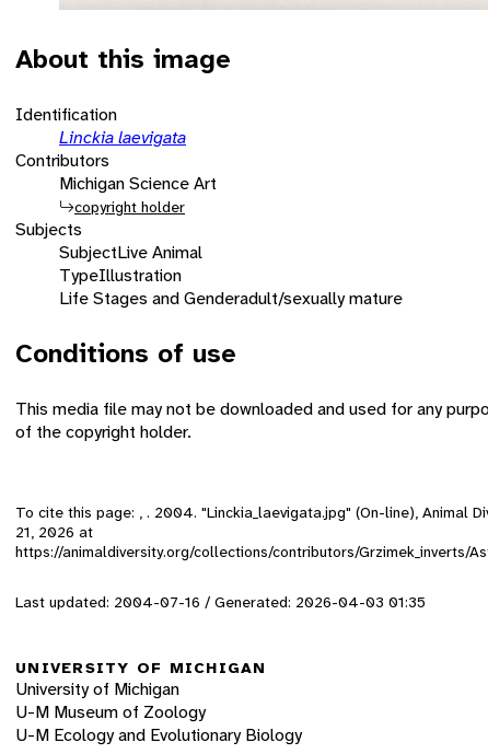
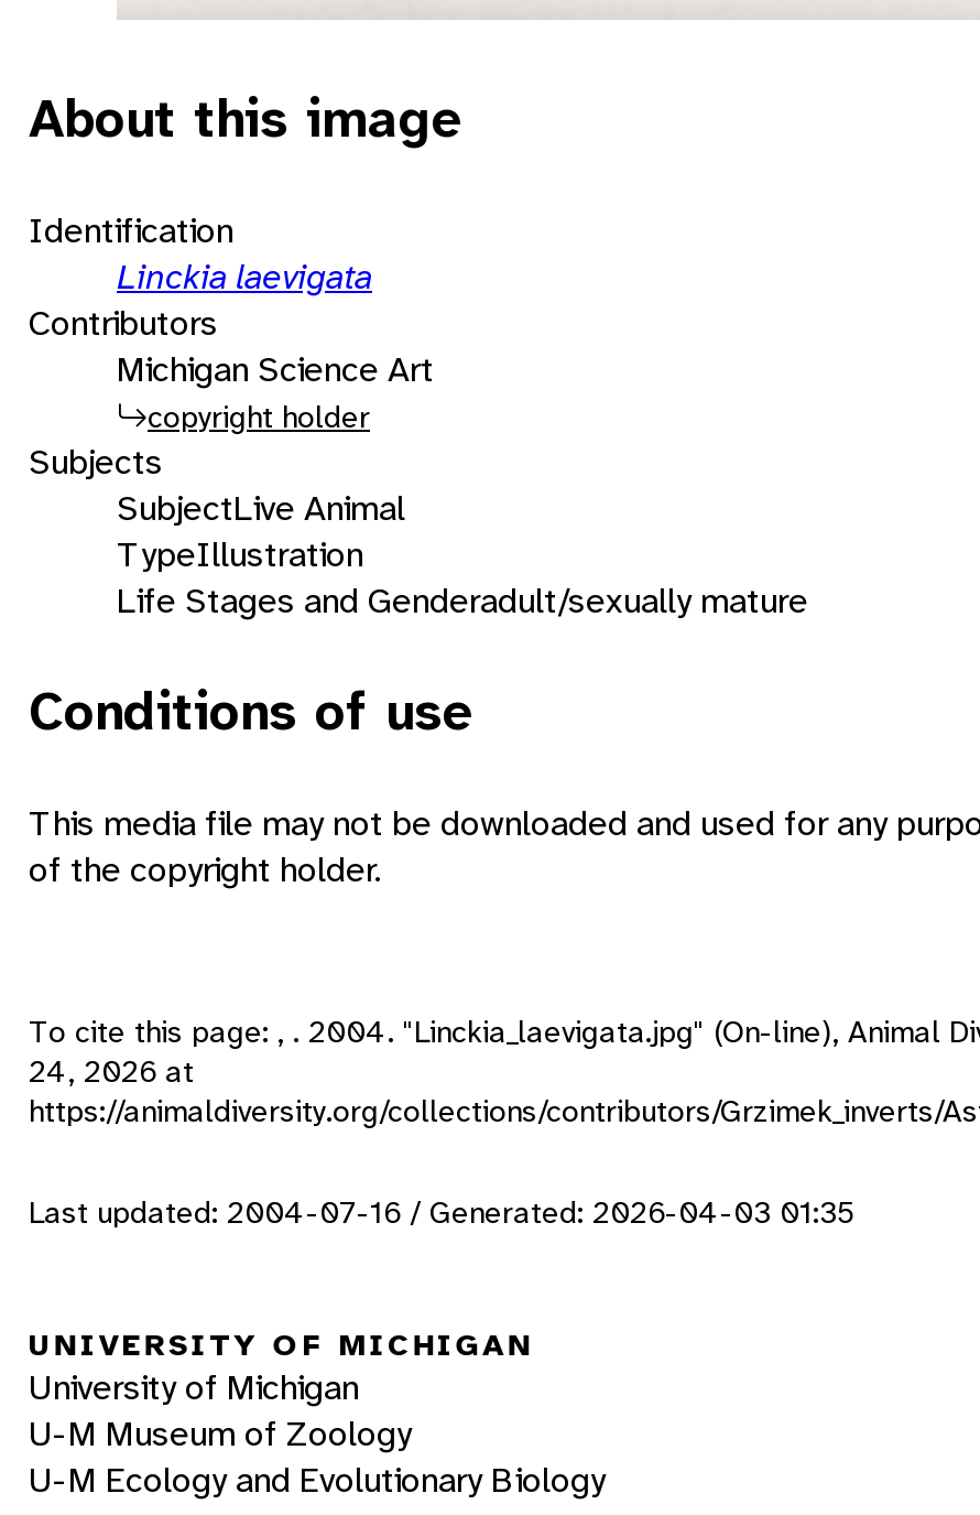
- 21, 2026 at
+ 24, 2026 at
